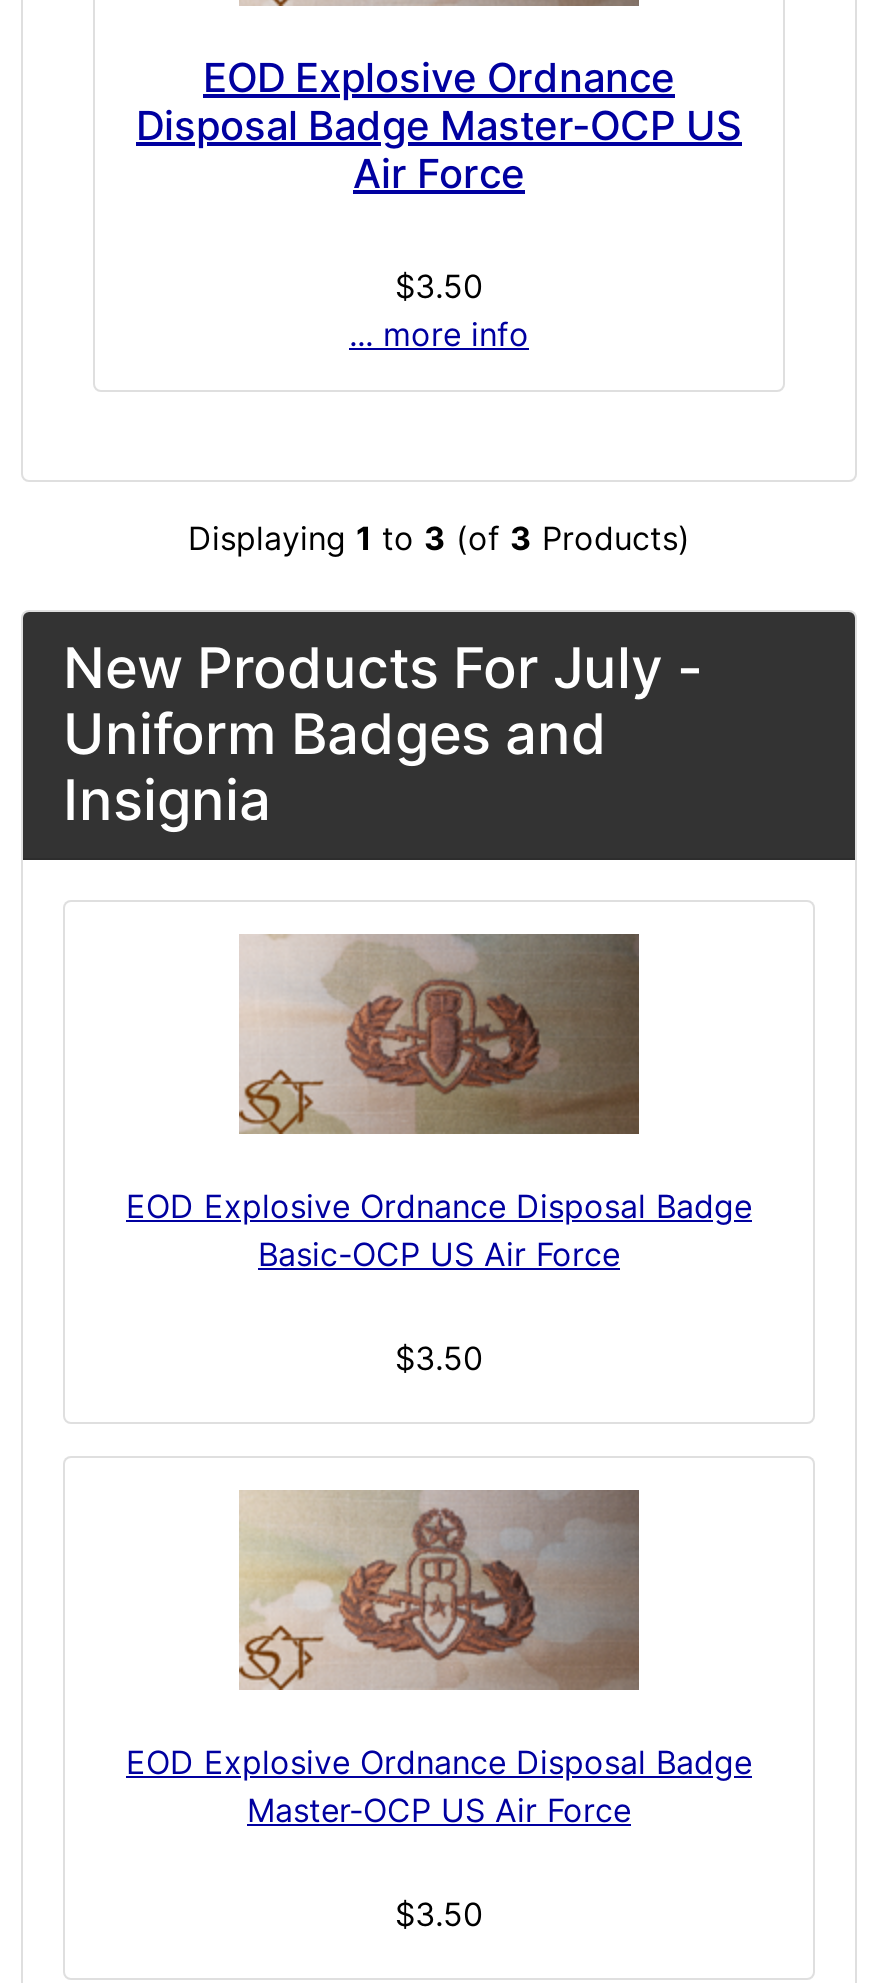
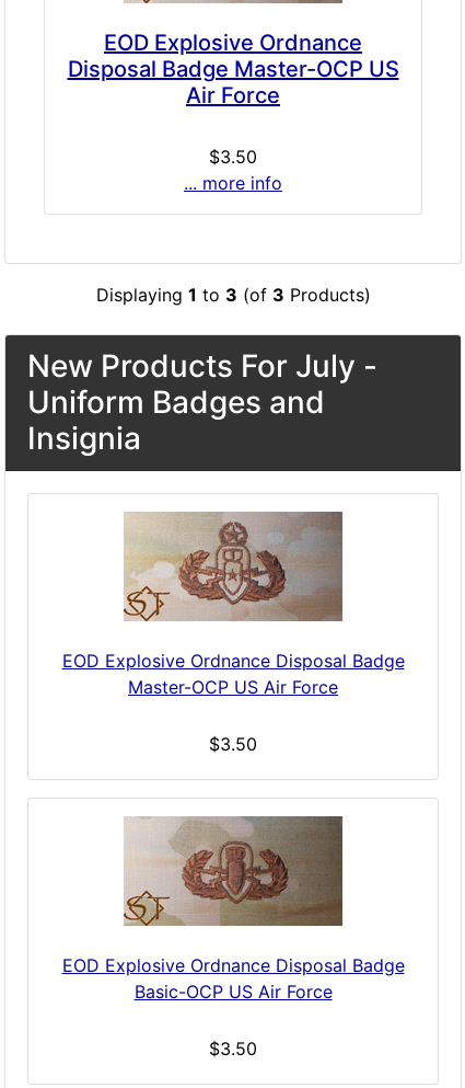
moved down: [image]

moved down: Basic-OCP US Air Force

moved up: [image]

moved up: Master-OCP US Air Force
